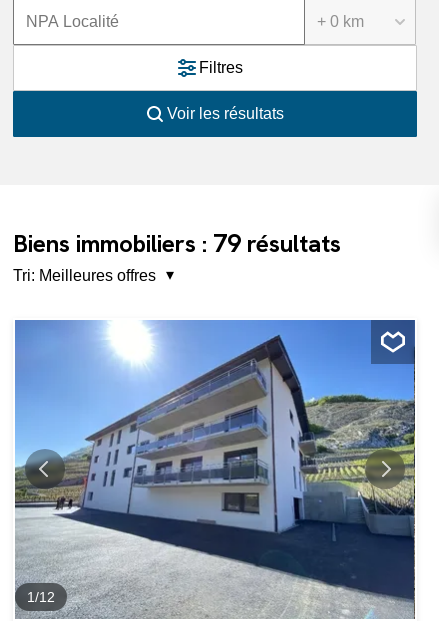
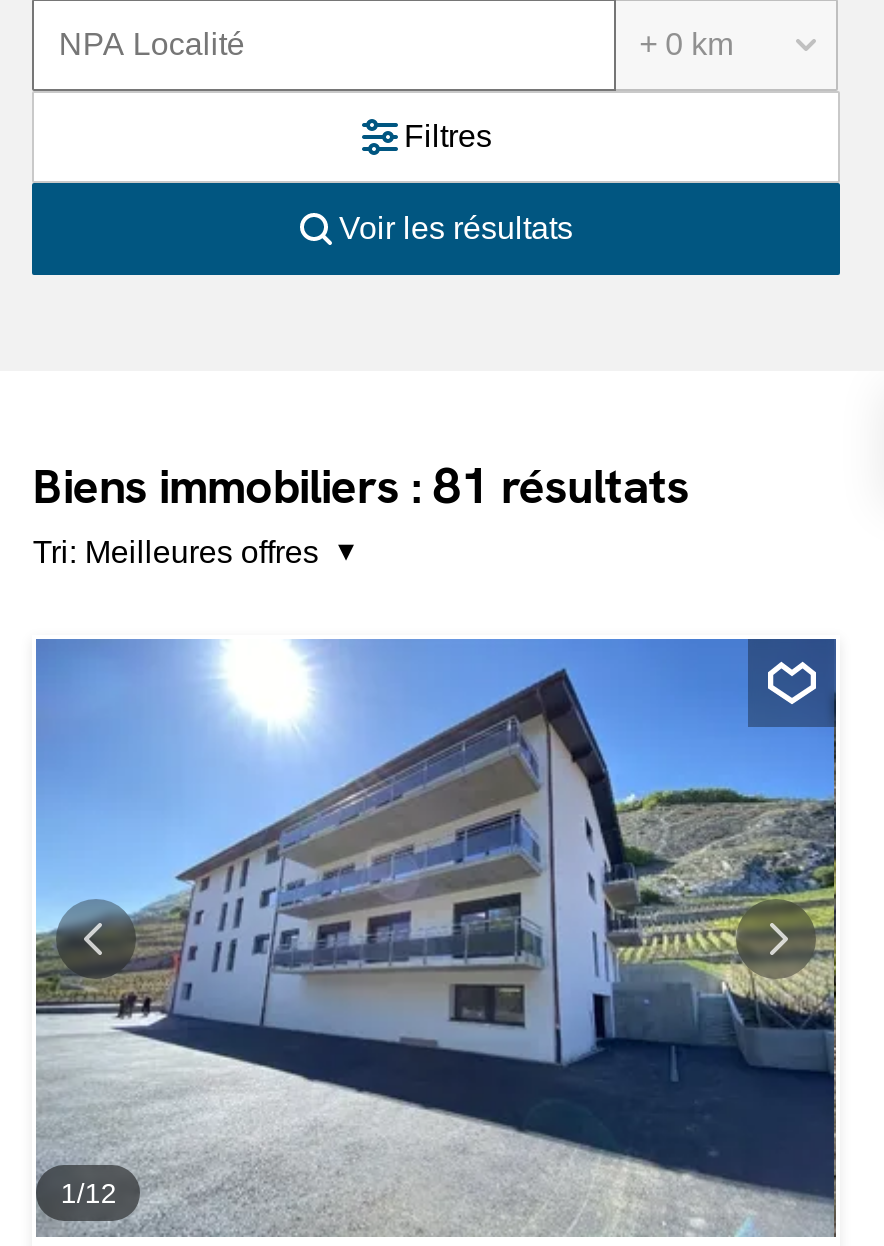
- Biens immobiliers : 79 résultats
+ Biens immobiliers : 81 résultats
